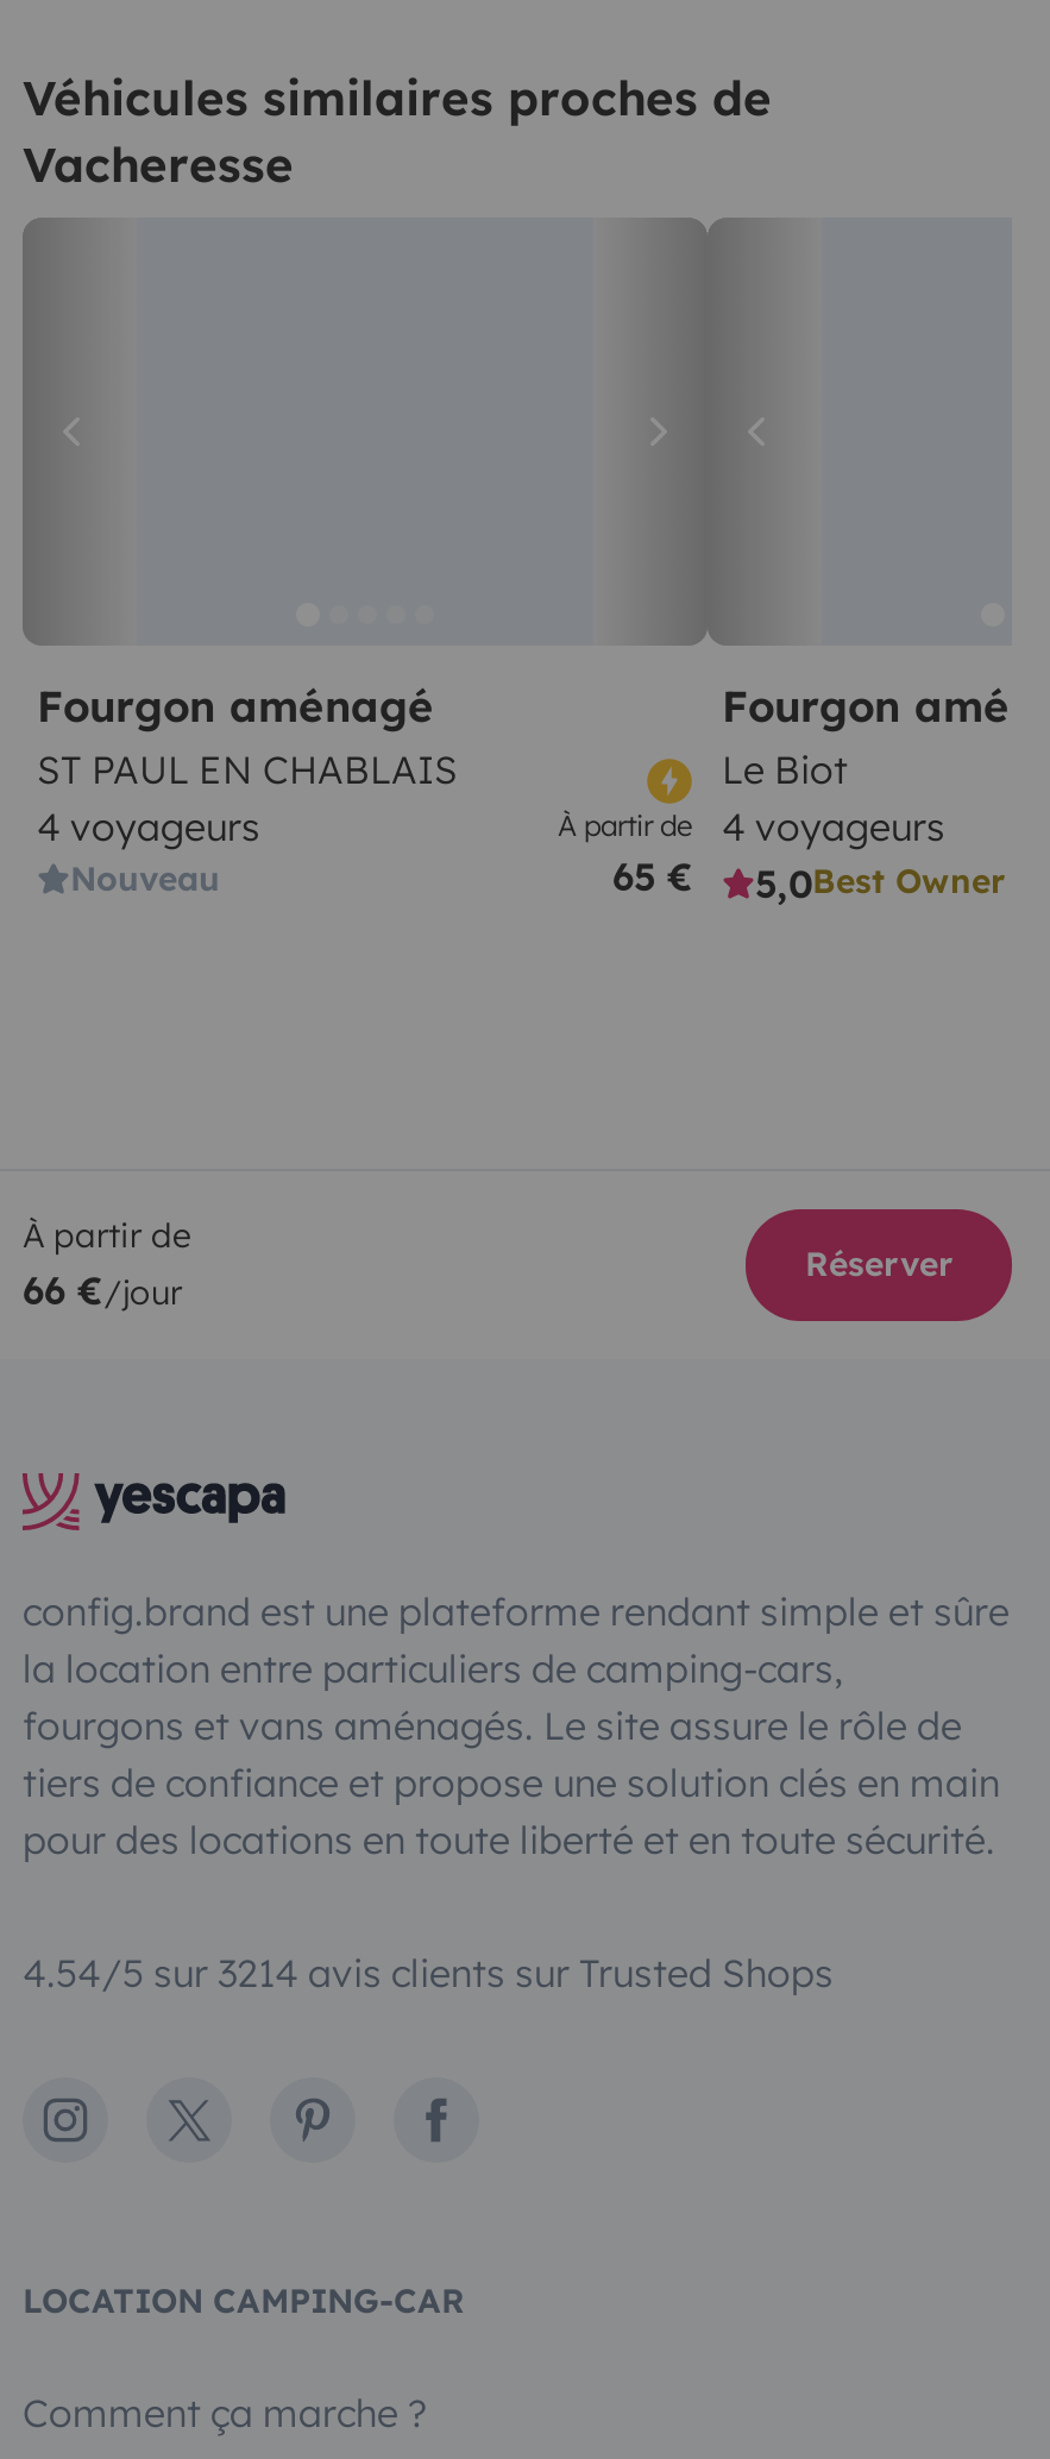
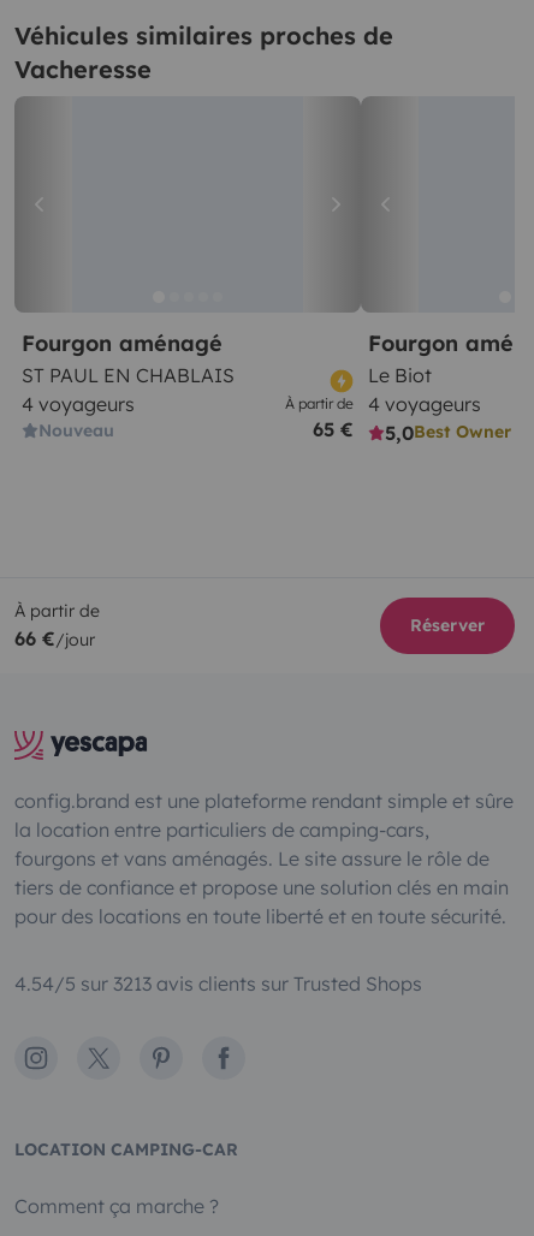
- 4.54/5 sur 3214 avis clients sur Trusted Shops
+ 4.54/5 sur 3213 avis clients sur Trusted Shops
